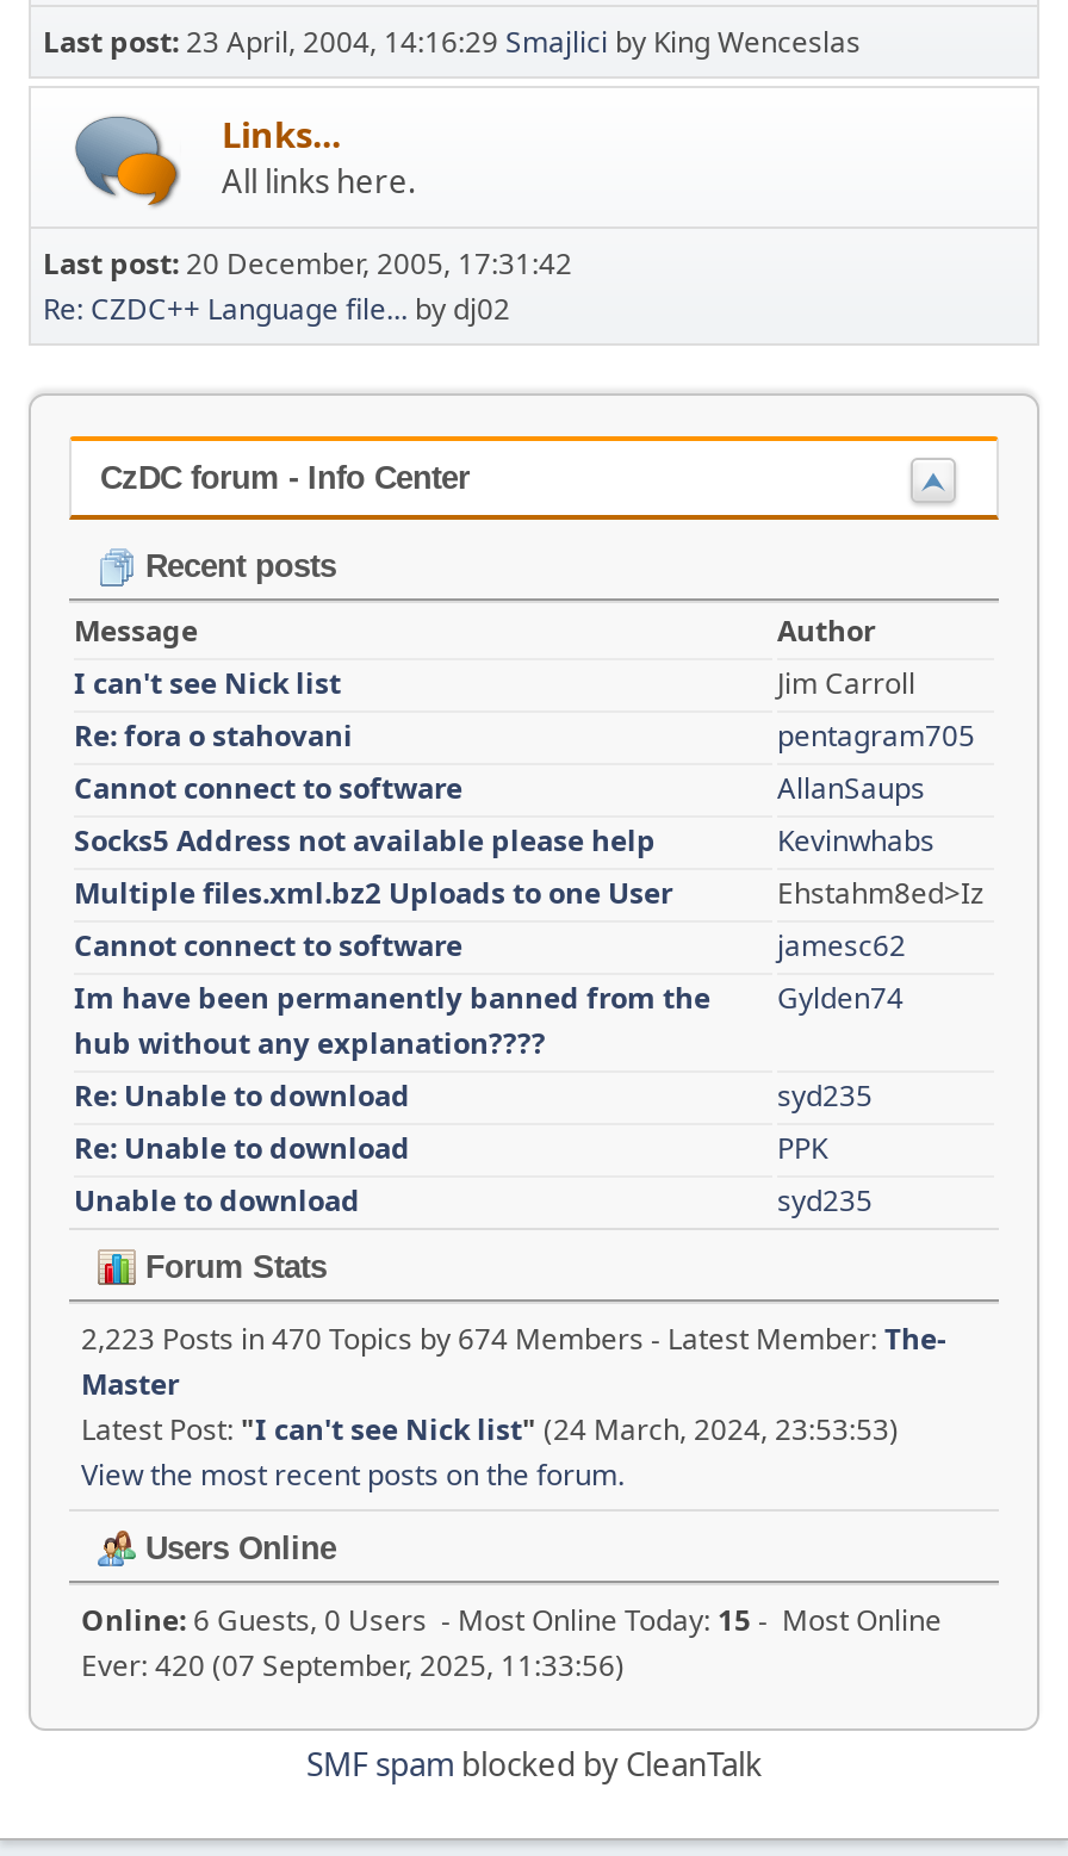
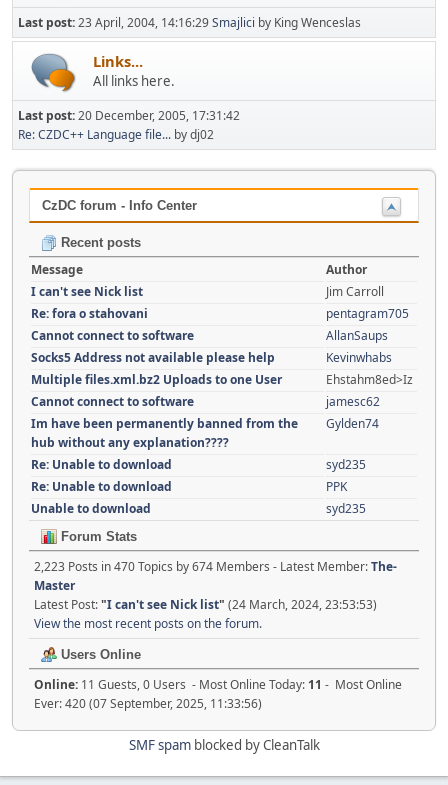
- Online: 6 Guests, 0 Users - Most Online Today: 15 - Most Online
+ Online: 11 Guests, 0 Users - Most Online Today: 11 - Most Online
